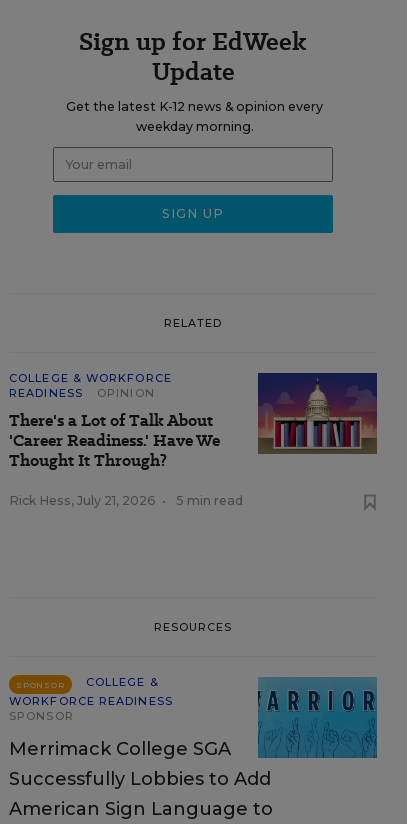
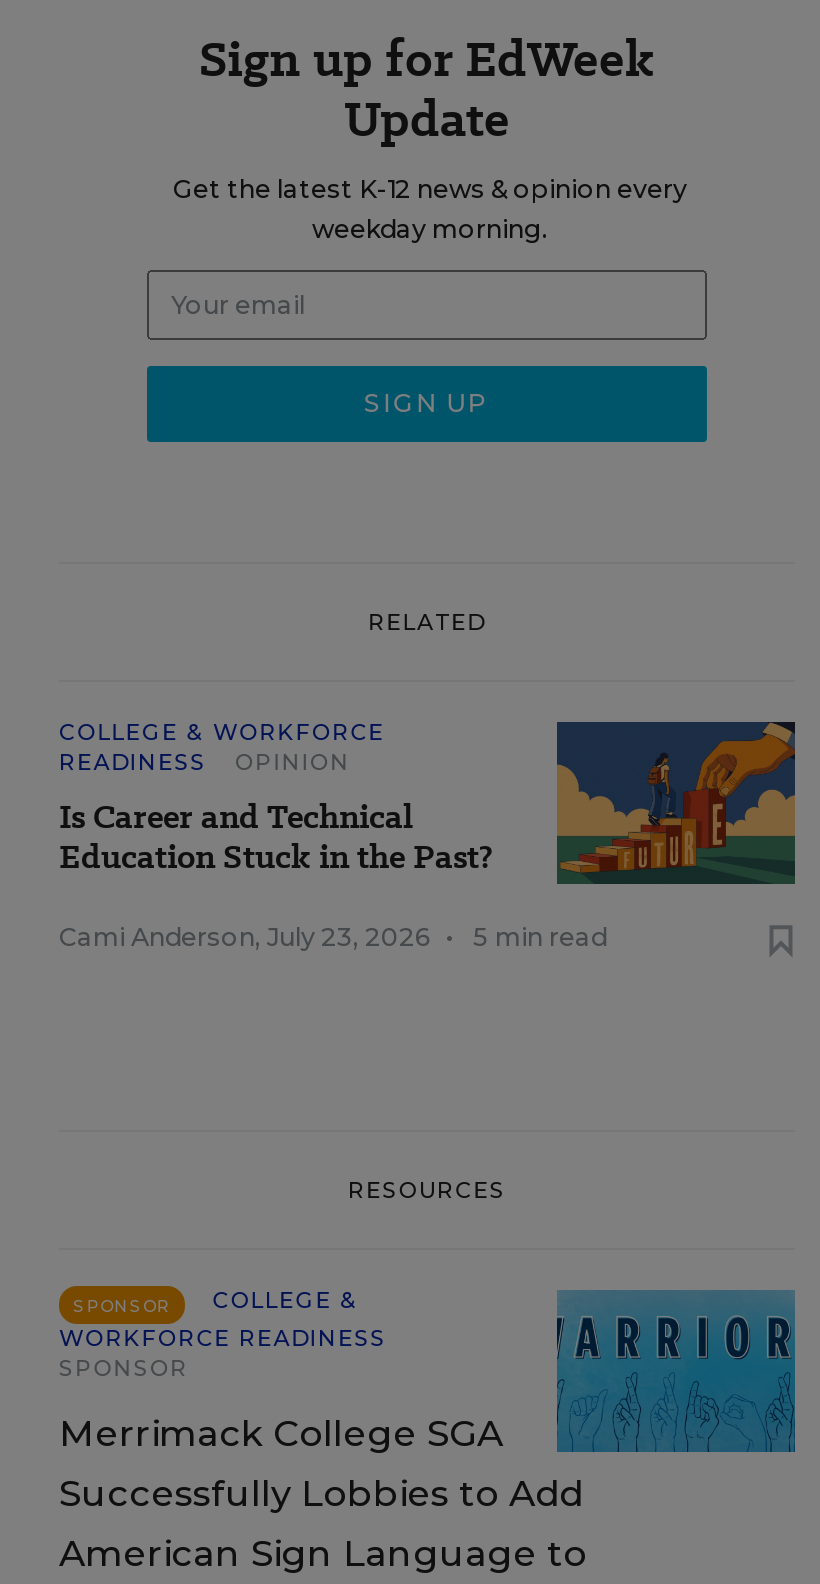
- [image]
- There's a Lot of Talk About
- 'Career Readiness.' Have We
- Thought It Through?
+ [image]
+ Is Career and Technical
+ Education Stuck in the Past?

- Rick Hess, July 21, 2026 •
+ Cami Anderson, July 23, 2026 •
